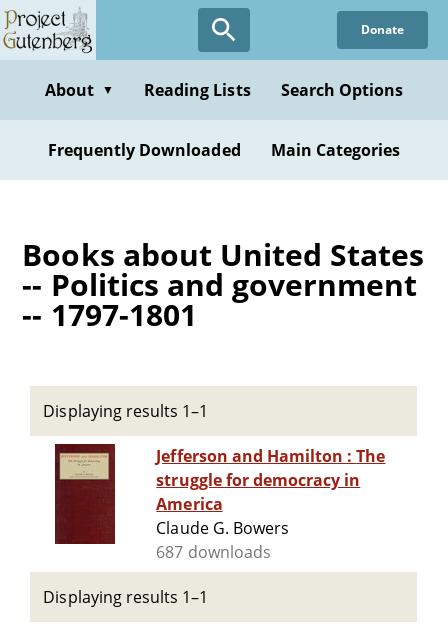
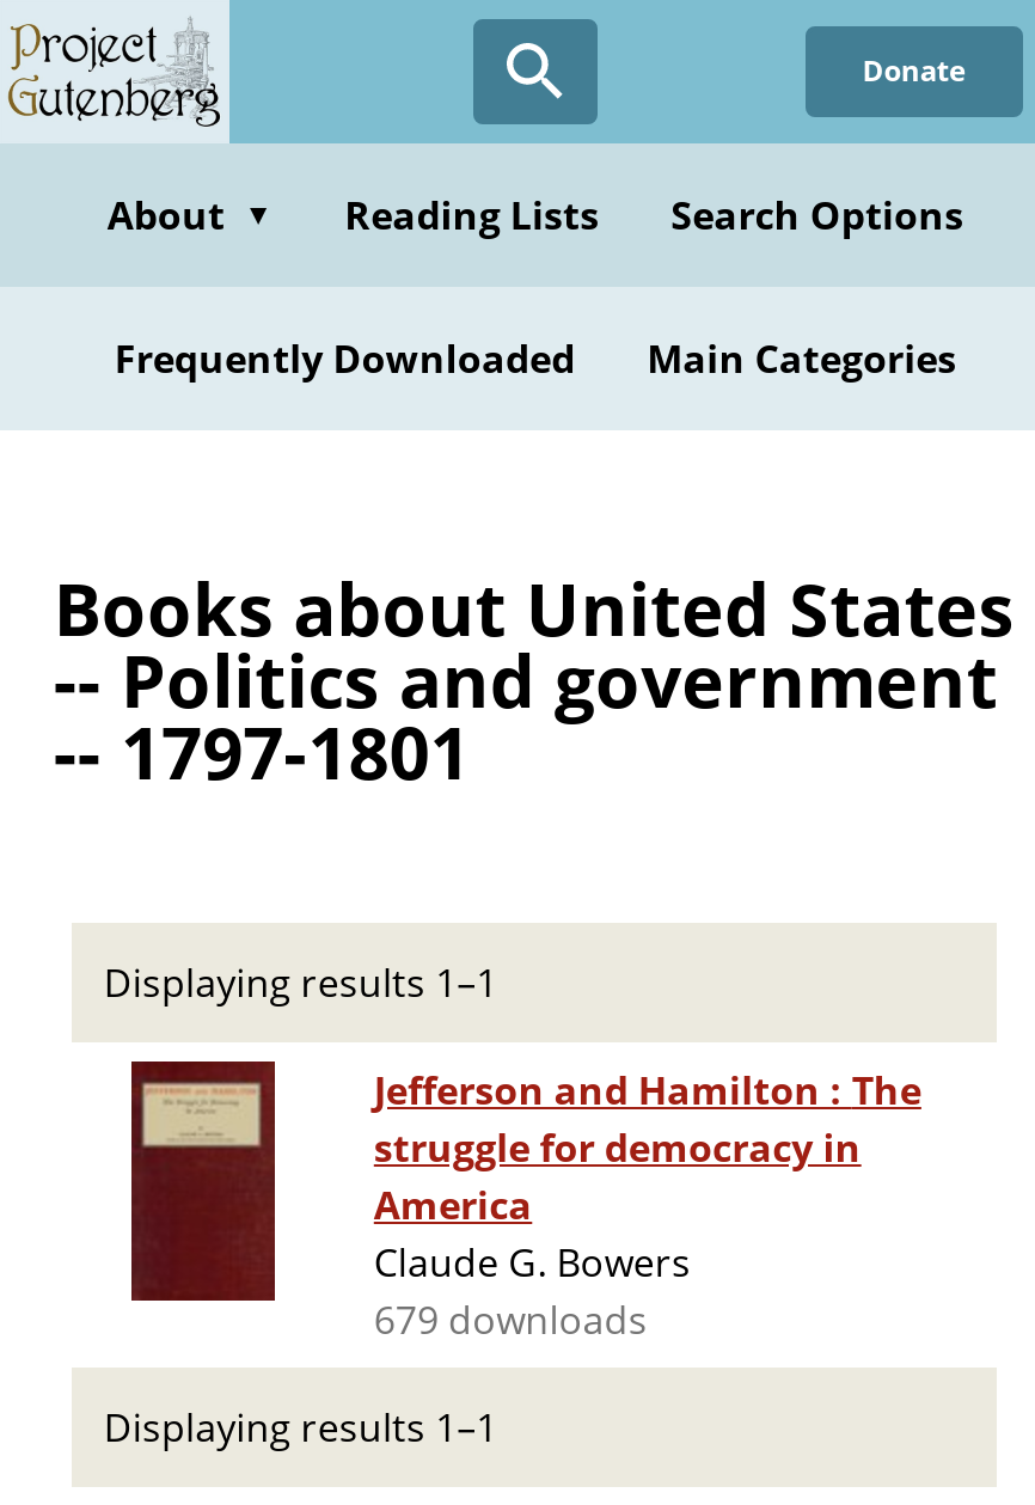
- 687 downloads
+ 679 downloads
